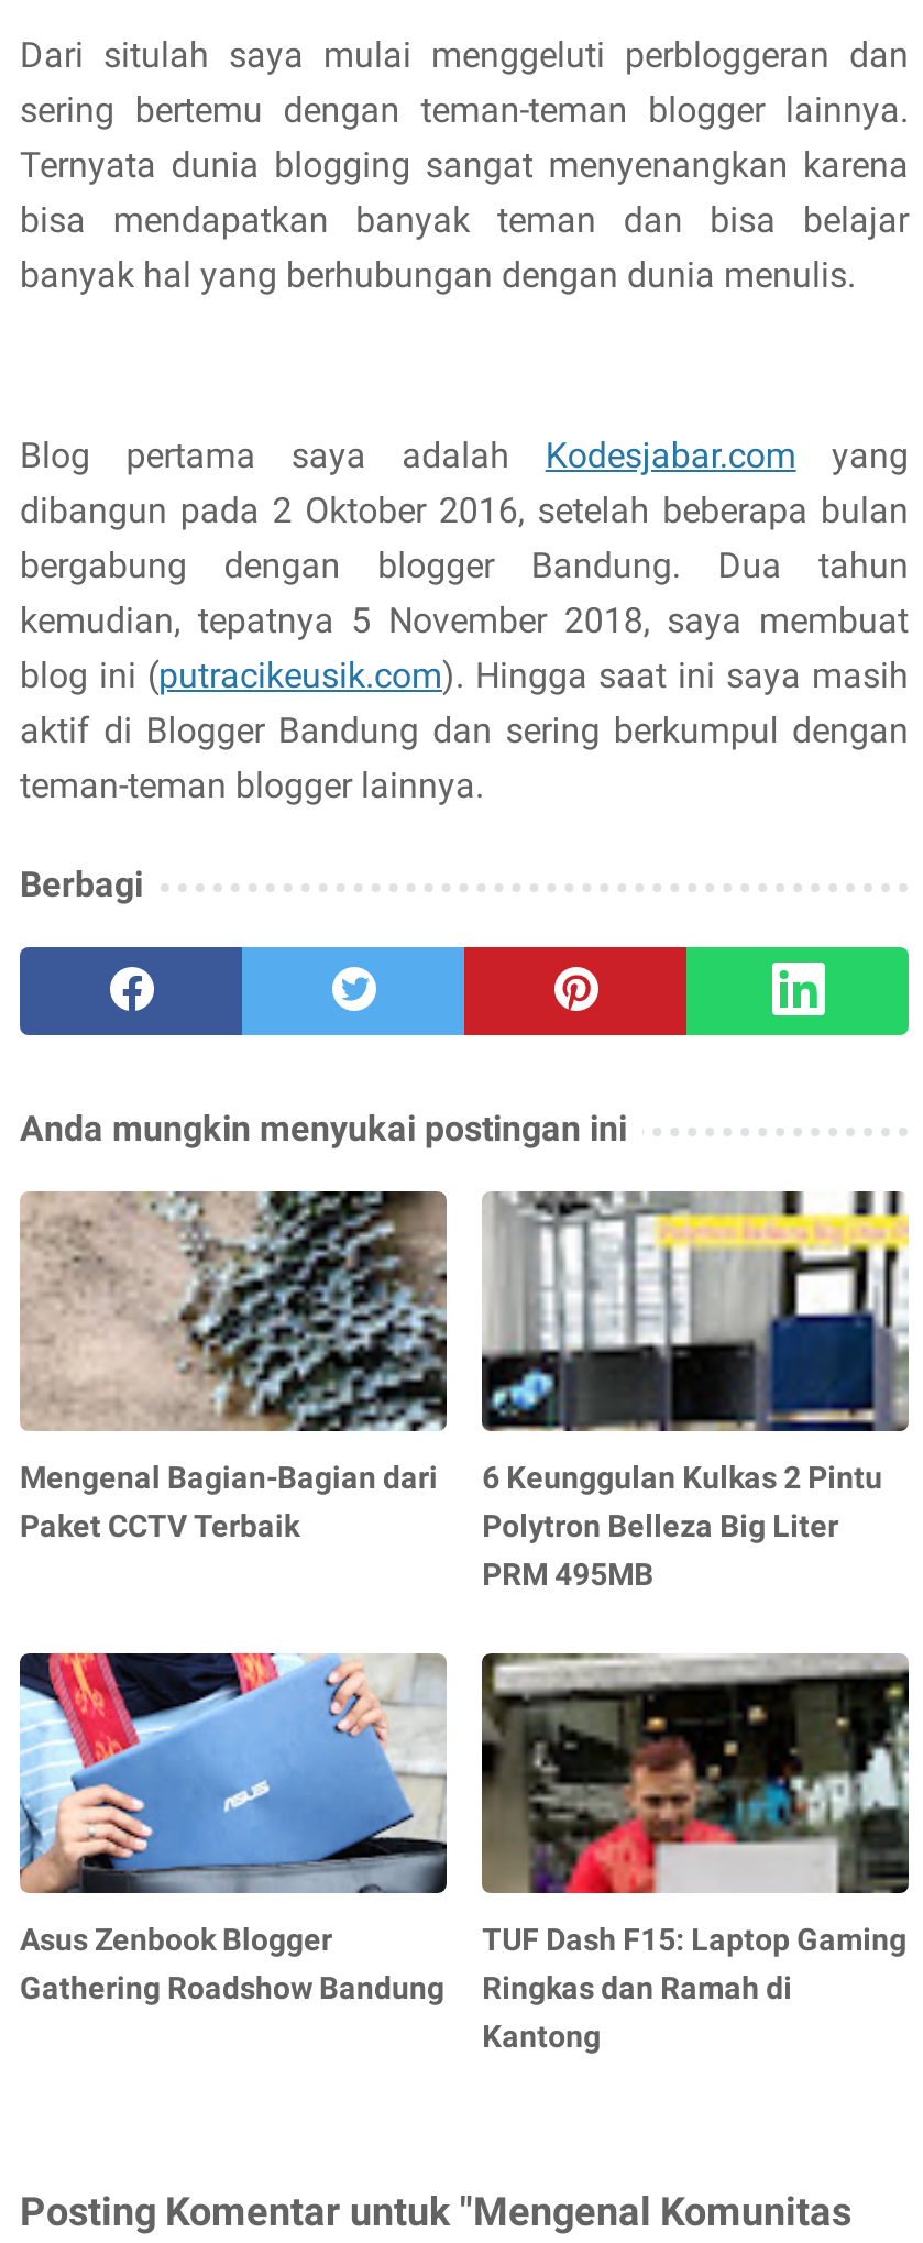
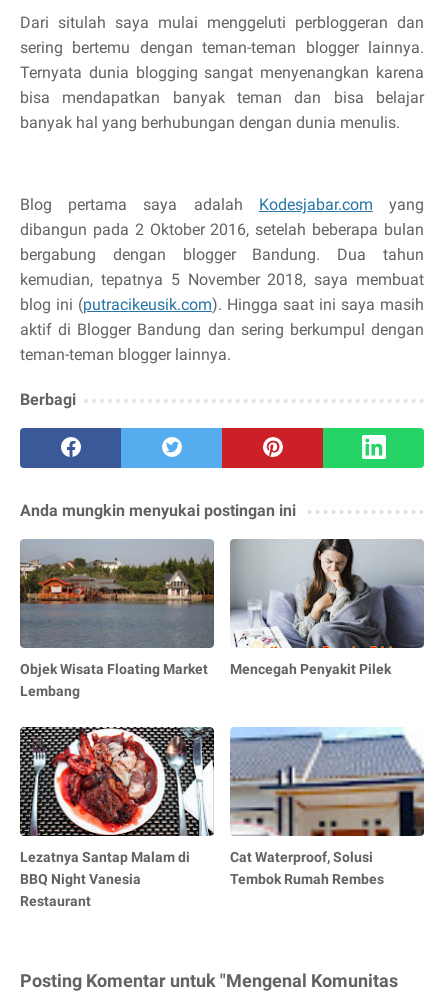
- [image]
- Mengenal Bagian-Bagian dari
- Paket CCTV Terbaik
+ [image]
+ Objek Wisata Floating Market
+ Lembang

- [image]
- 6 Keunggulan Kulkas 2 Pintu
- Polytron Belleza Big Liter
- PRM 495MB
+ [image]
+ Mencegah Penyakit Pilek

- [image]
- Asus Zenbook Blogger
- Gathering Roadshow Bandung
+ [image]
+ Lezatnya Santap Malam di
+ BBQ Night Vanesia
+ Restaurant

- [image]
- TUF Dash F15: Laptop Gaming
- Ringkas dan Ramah di
- Kantong
+ [image]
+ Cat Waterproof, Solusi
+ Tembok Rumah Rembes
